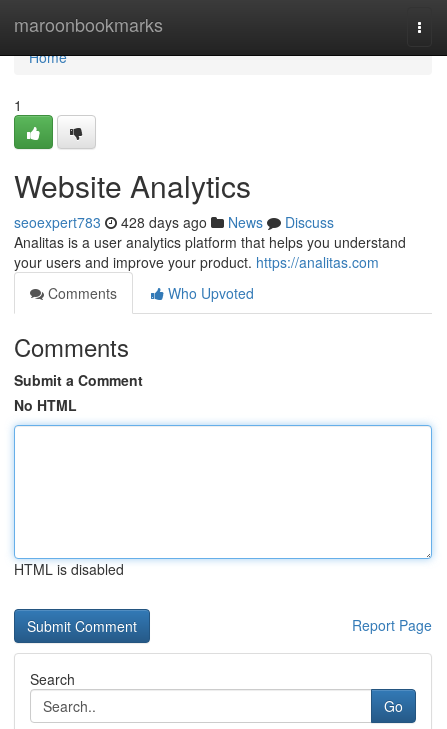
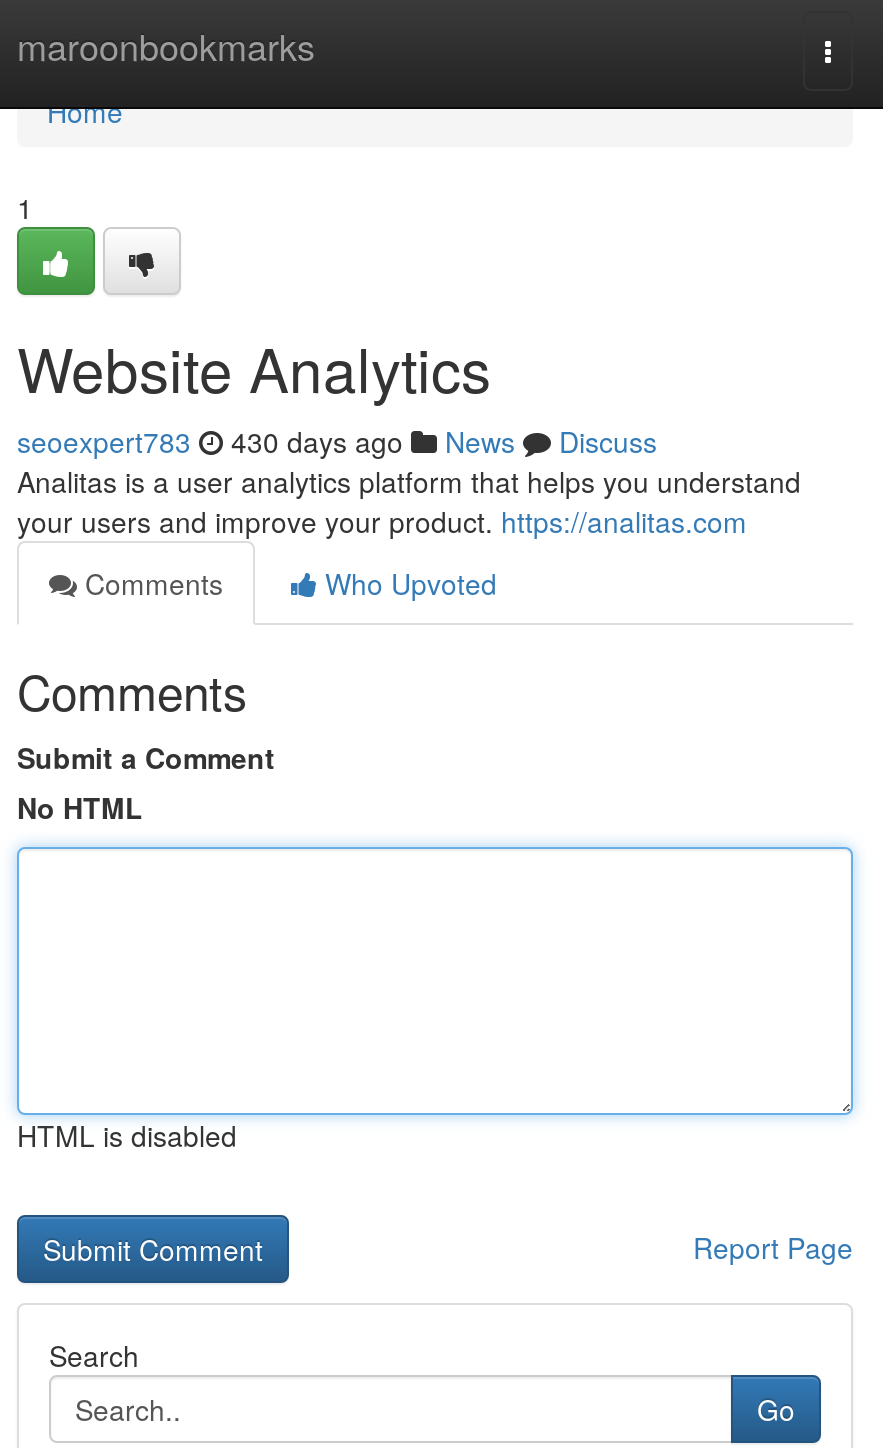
- seoexpert783 428 days ago News Discuss
+ seoexpert783 430 days ago News Discuss
